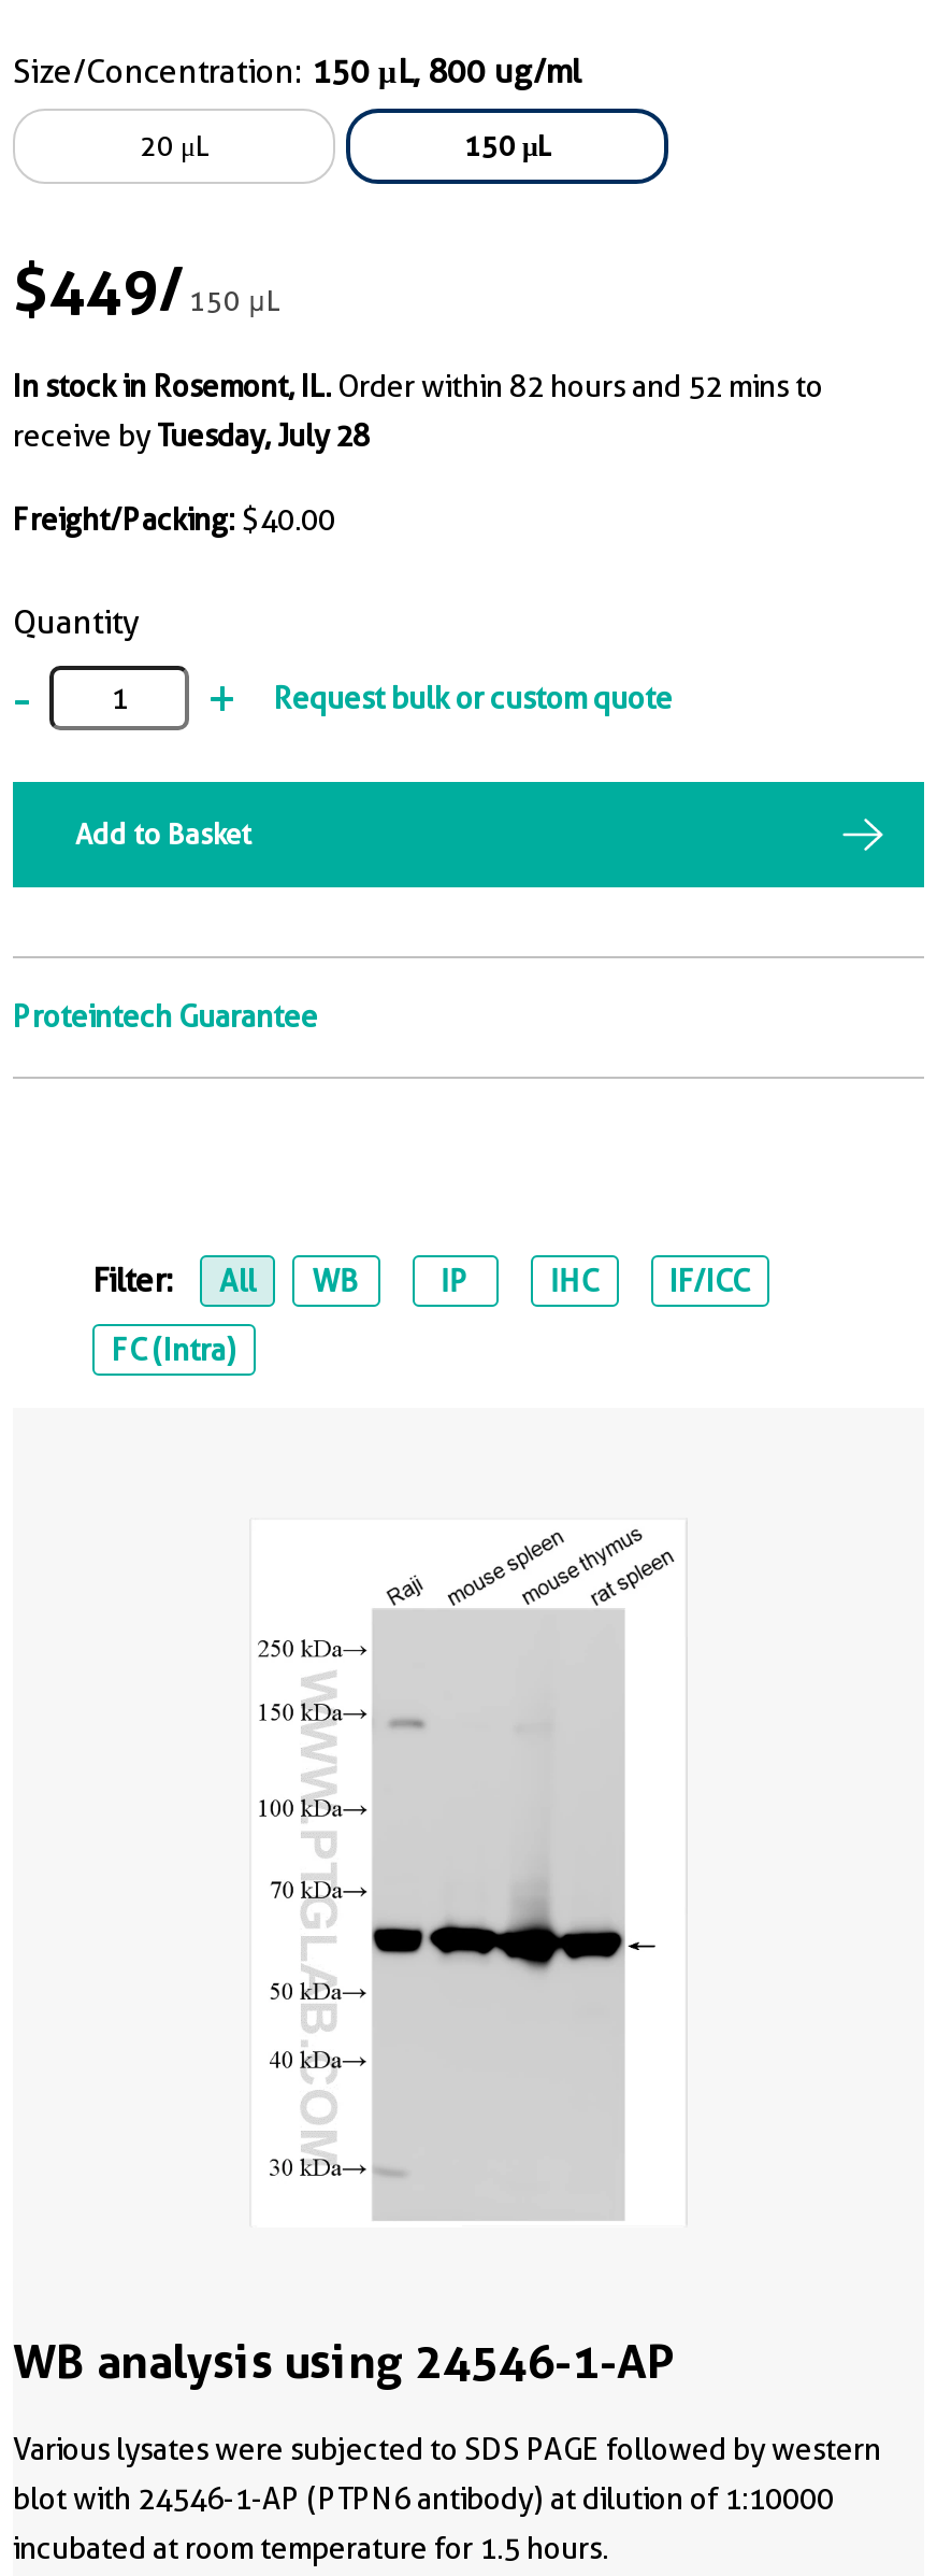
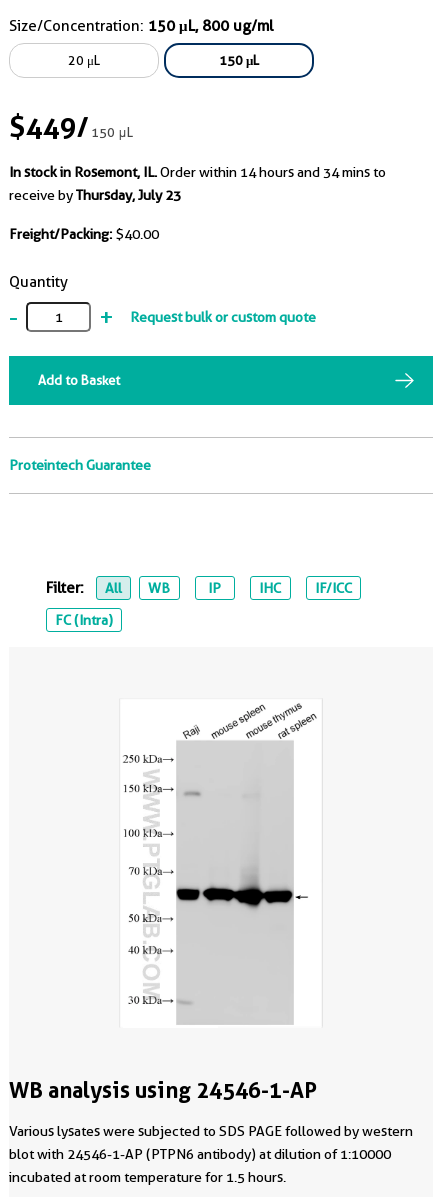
- In stock in Rosemont, IL. Order within 82 hours and 52 mins to
+ In stock in Rosemont, IL. Order within 14 hours and 34 mins to

- receive by Tuesday, July 28
+ receive by Thursday, July 23
